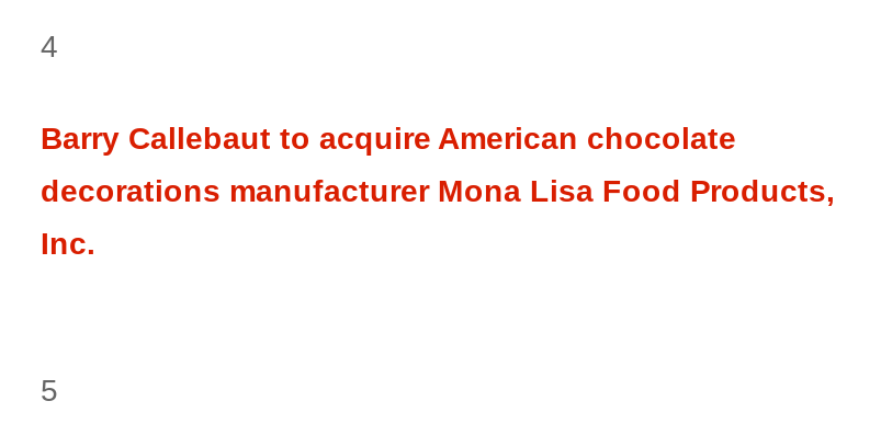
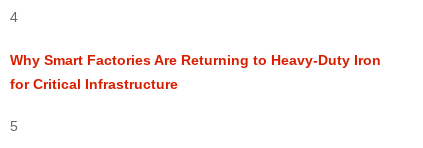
- Barry Callebaut to acquire American chocolate
- decorations manufacturer Mona Lisa Food Products,
- Inc.
+ Why Smart Factories Are Returning to Heavy-Duty Iron
+ for Critical Infrastructure
